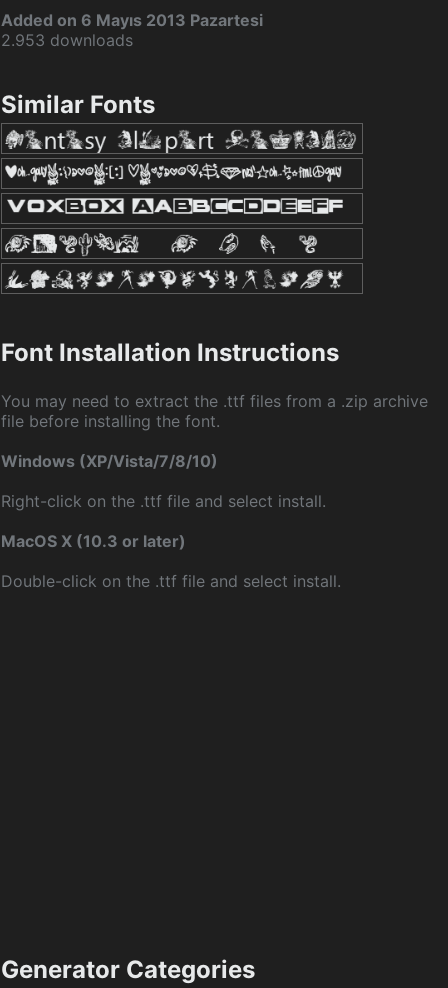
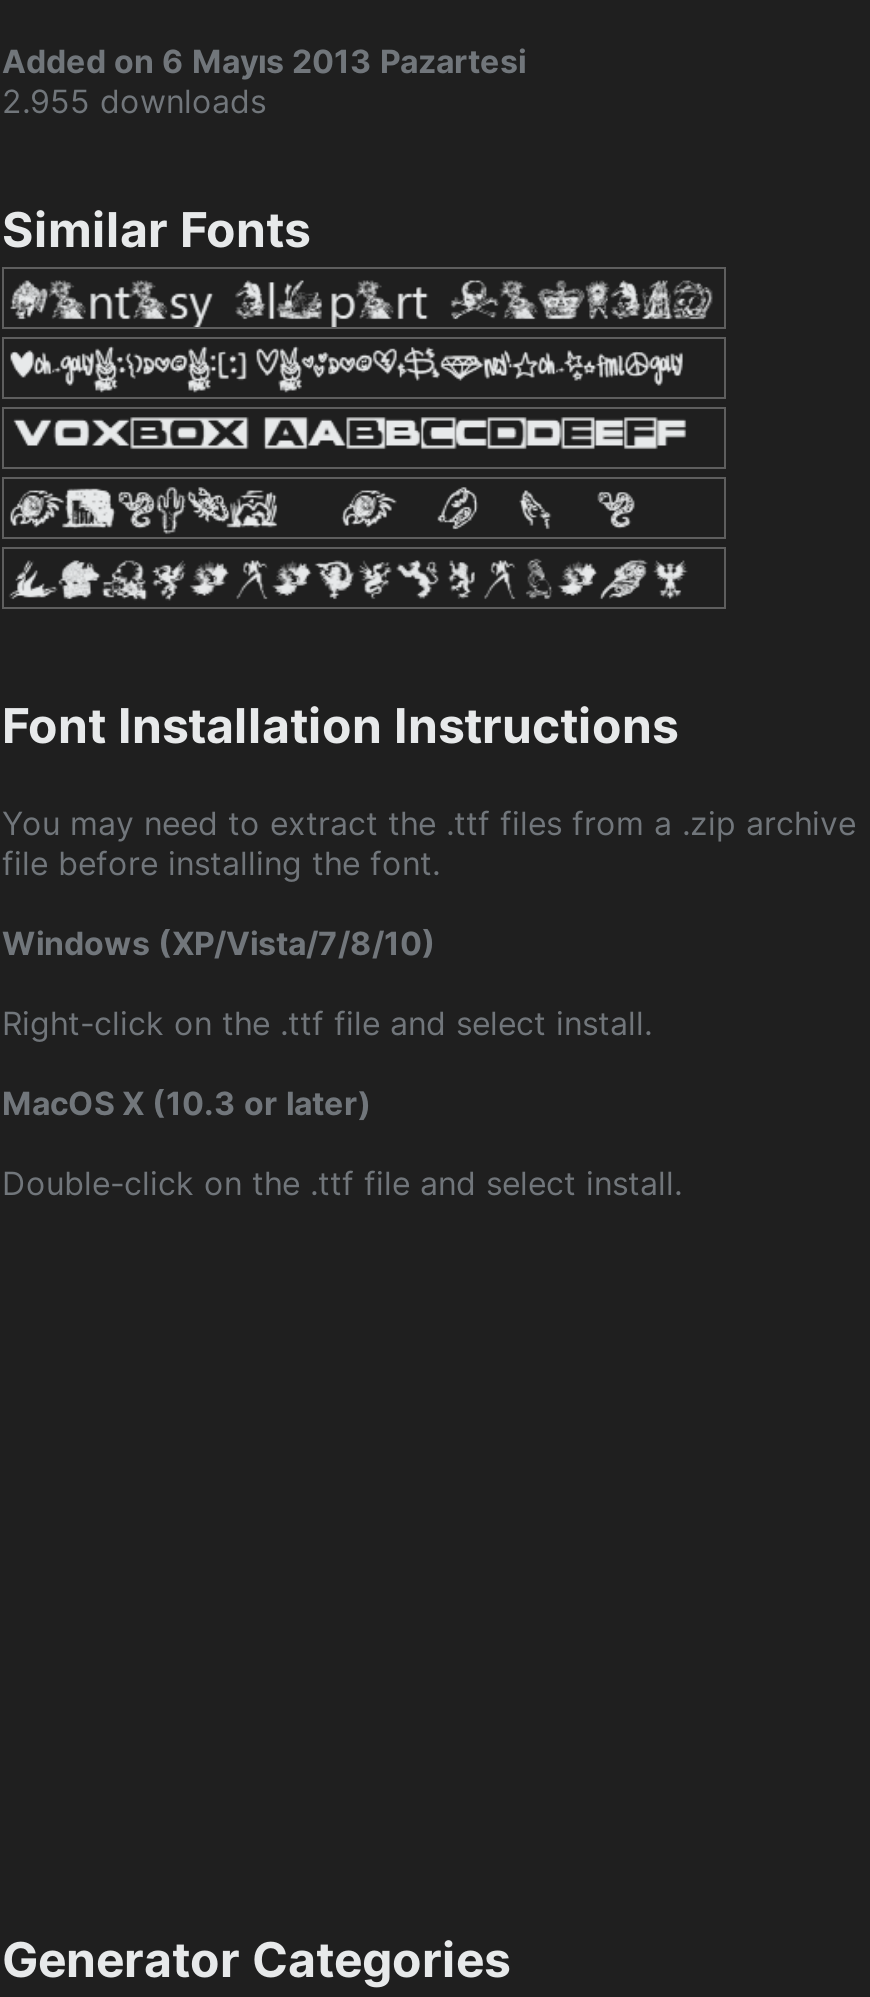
- 2.953 downloads
+ 2.955 downloads
